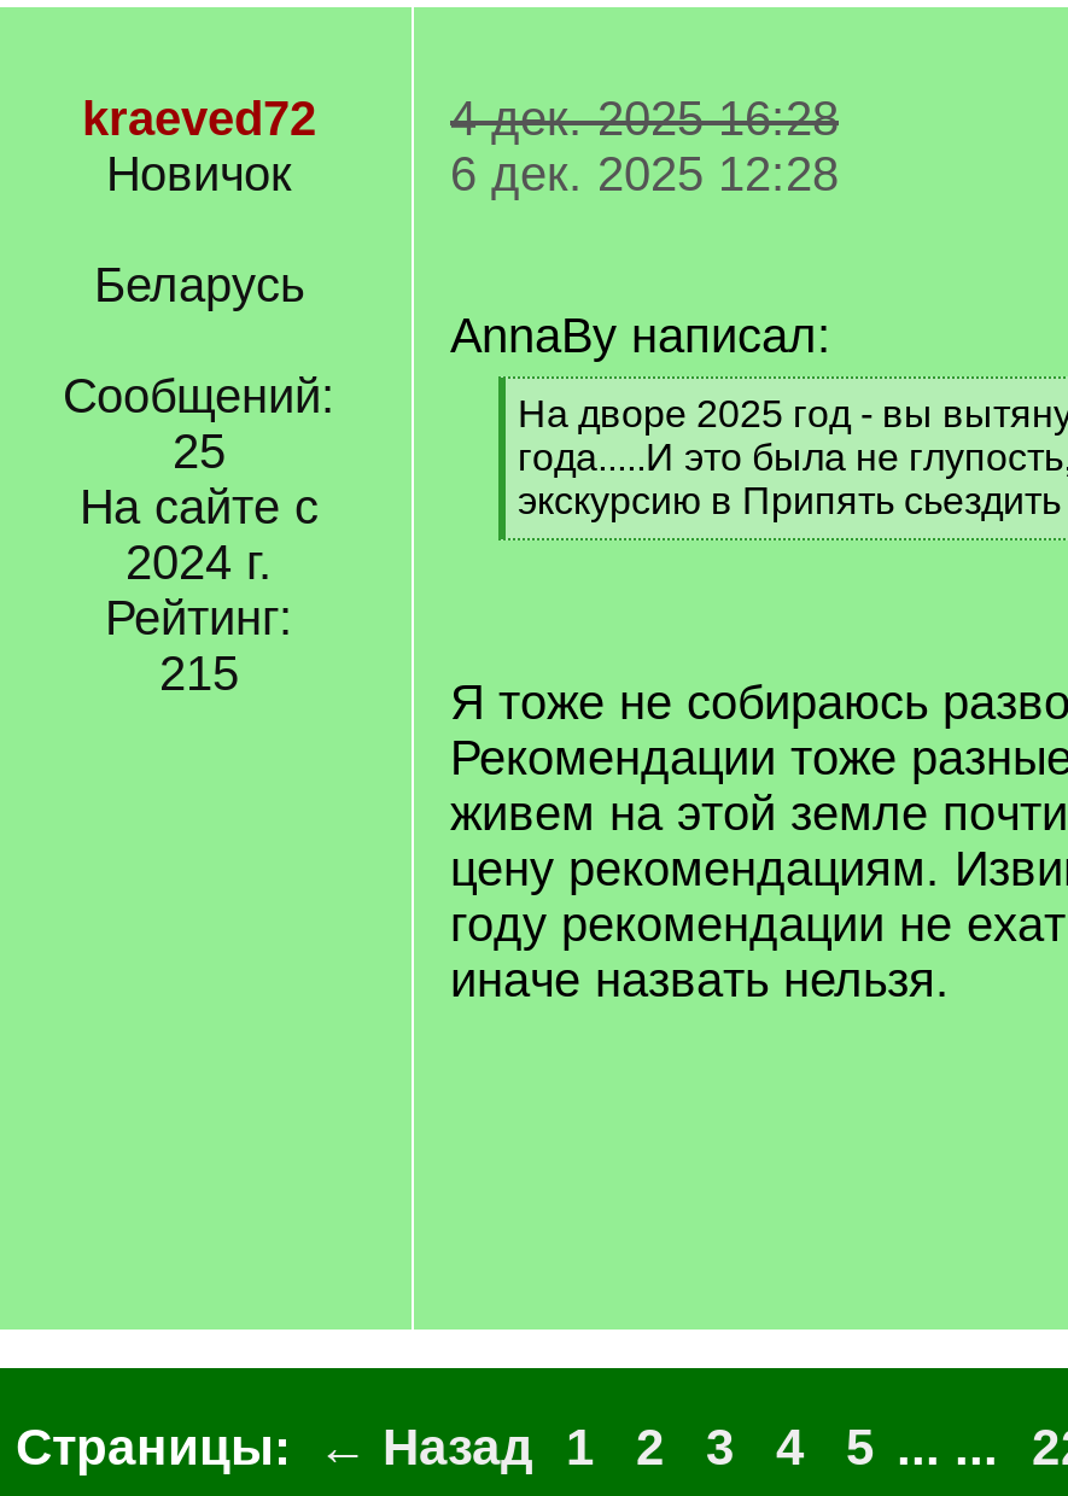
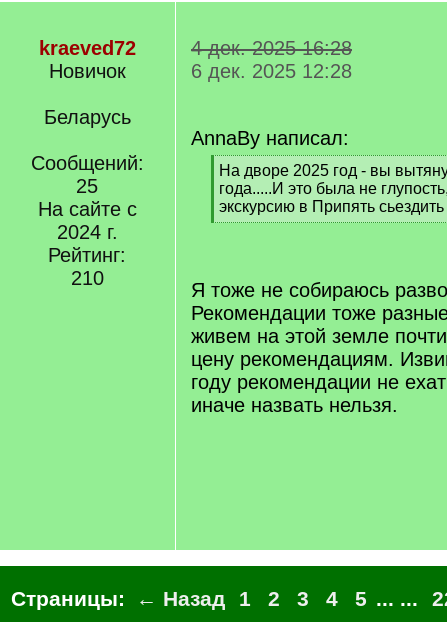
- 215
+ 210
